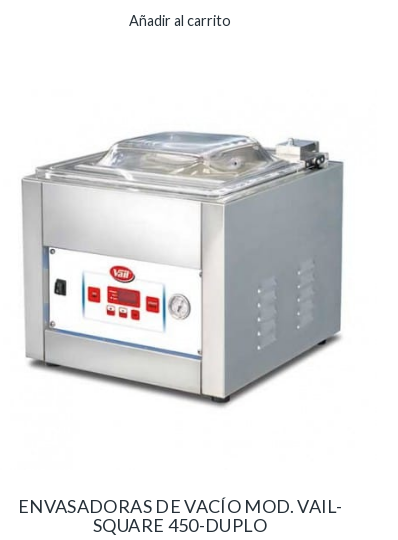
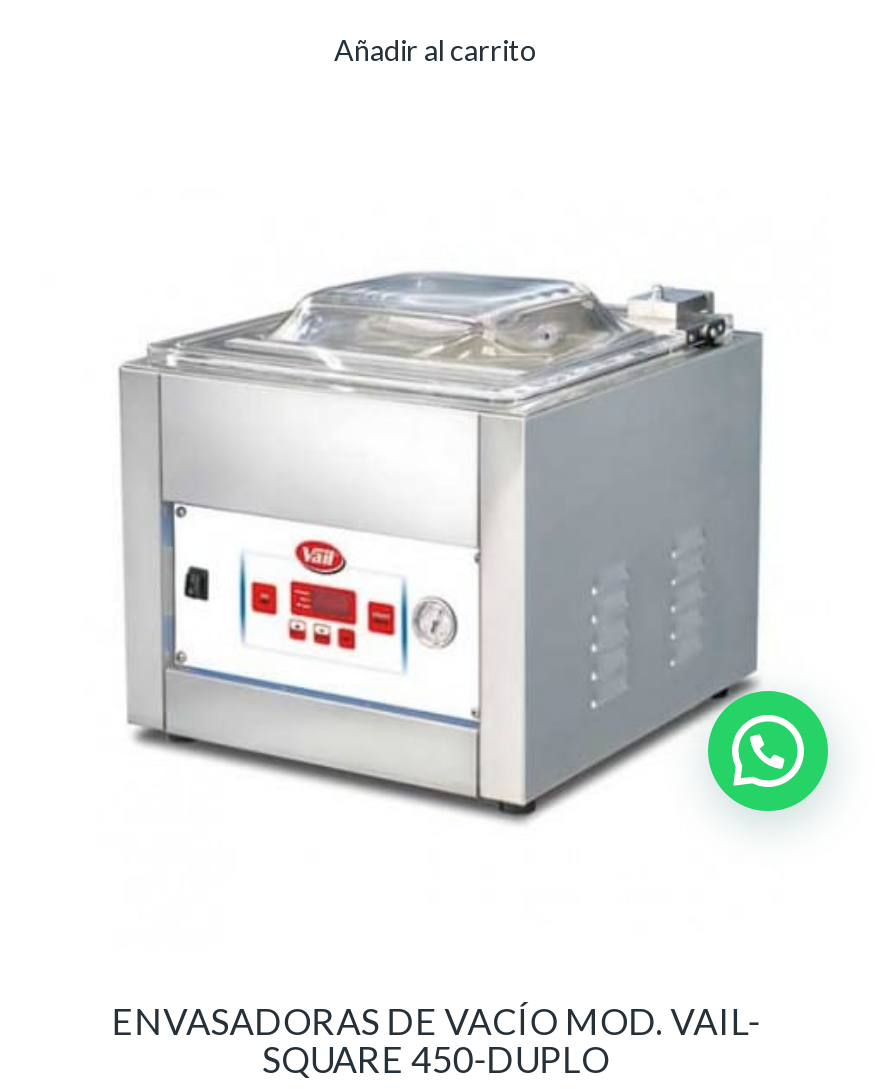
+ [image]
